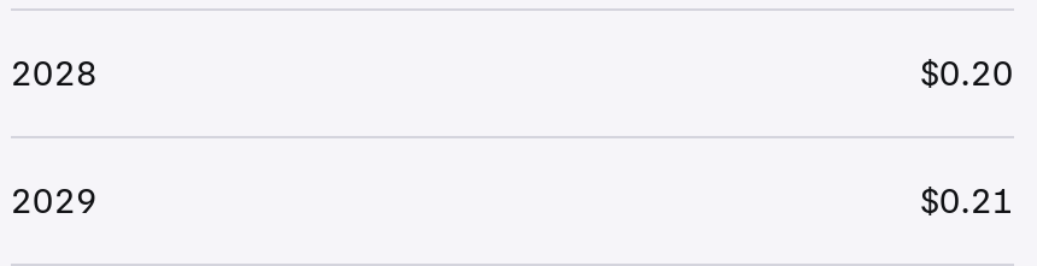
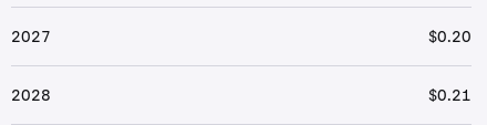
- 2028
+ 2027

- 2029
+ 2028
